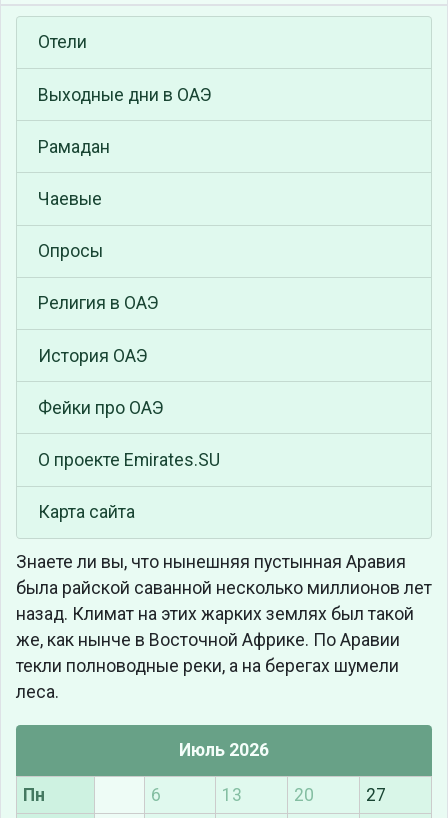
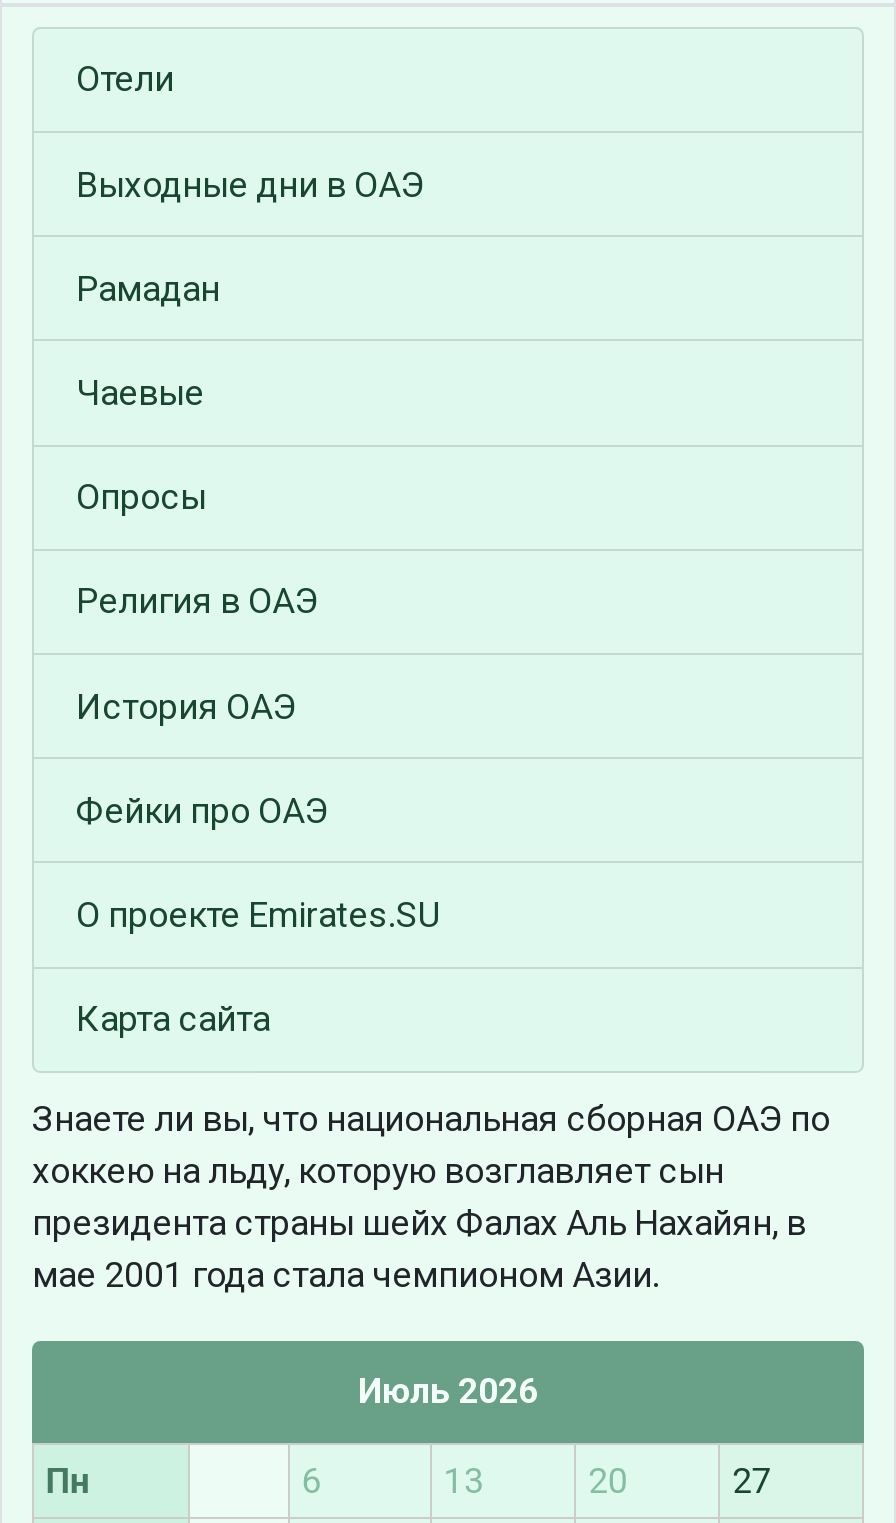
- Знаете ли вы, что нынешняя пустынная Аравия
- была райской саванной несколько миллионов лет
- назад. Климат на этих жарких землях был такой
- же, как нынче в Восточной Африке. По Аравии
- текли полноводные реки, а на берегах шумели
- леса.
+ Знаете ли вы, что национальная сборная ОАЭ по
+ хоккею на льду, которую возглавляет сын
+ президента страны шейх Фалах Аль Нахайян, в
+ мае 2001 года стала чемпионом Азии.
